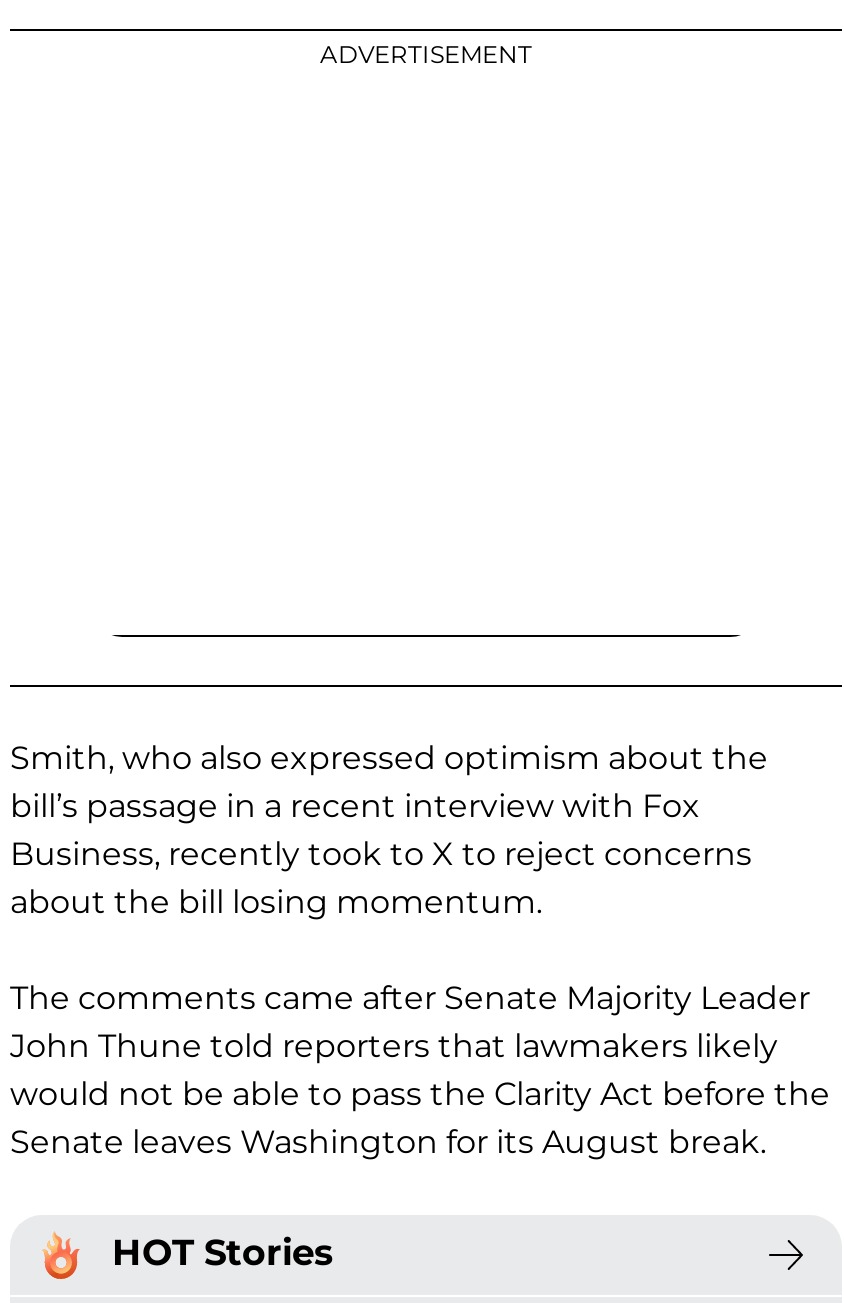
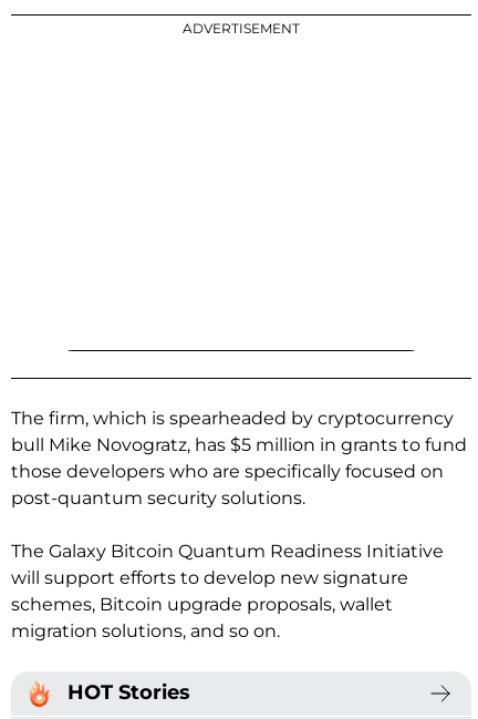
- Smith, who also expressed optimism about the
- bill’s passage in a recent interview with Fox
- Business, recently took to X to reject concerns
- about the bill losing momentum.
+ The firm, which is spearheaded by cryptocurrency
+ bull Mike Novogratz, has $5 million in grants to fund
+ those developers who are specifically focused on
+ post-quantum security solutions.

- The comments came after Senate Majority Leader
- John Thune told reporters that lawmakers likely
- would not be able to pass the Clarity Act before the
- Senate leaves Washington for its August break.
+ The Galaxy Bitcoin Quantum Readiness Initiative
+ will support efforts to develop new signature
+ schemes, Bitcoin upgrade proposals, wallet
+ migration solutions, and so on.
